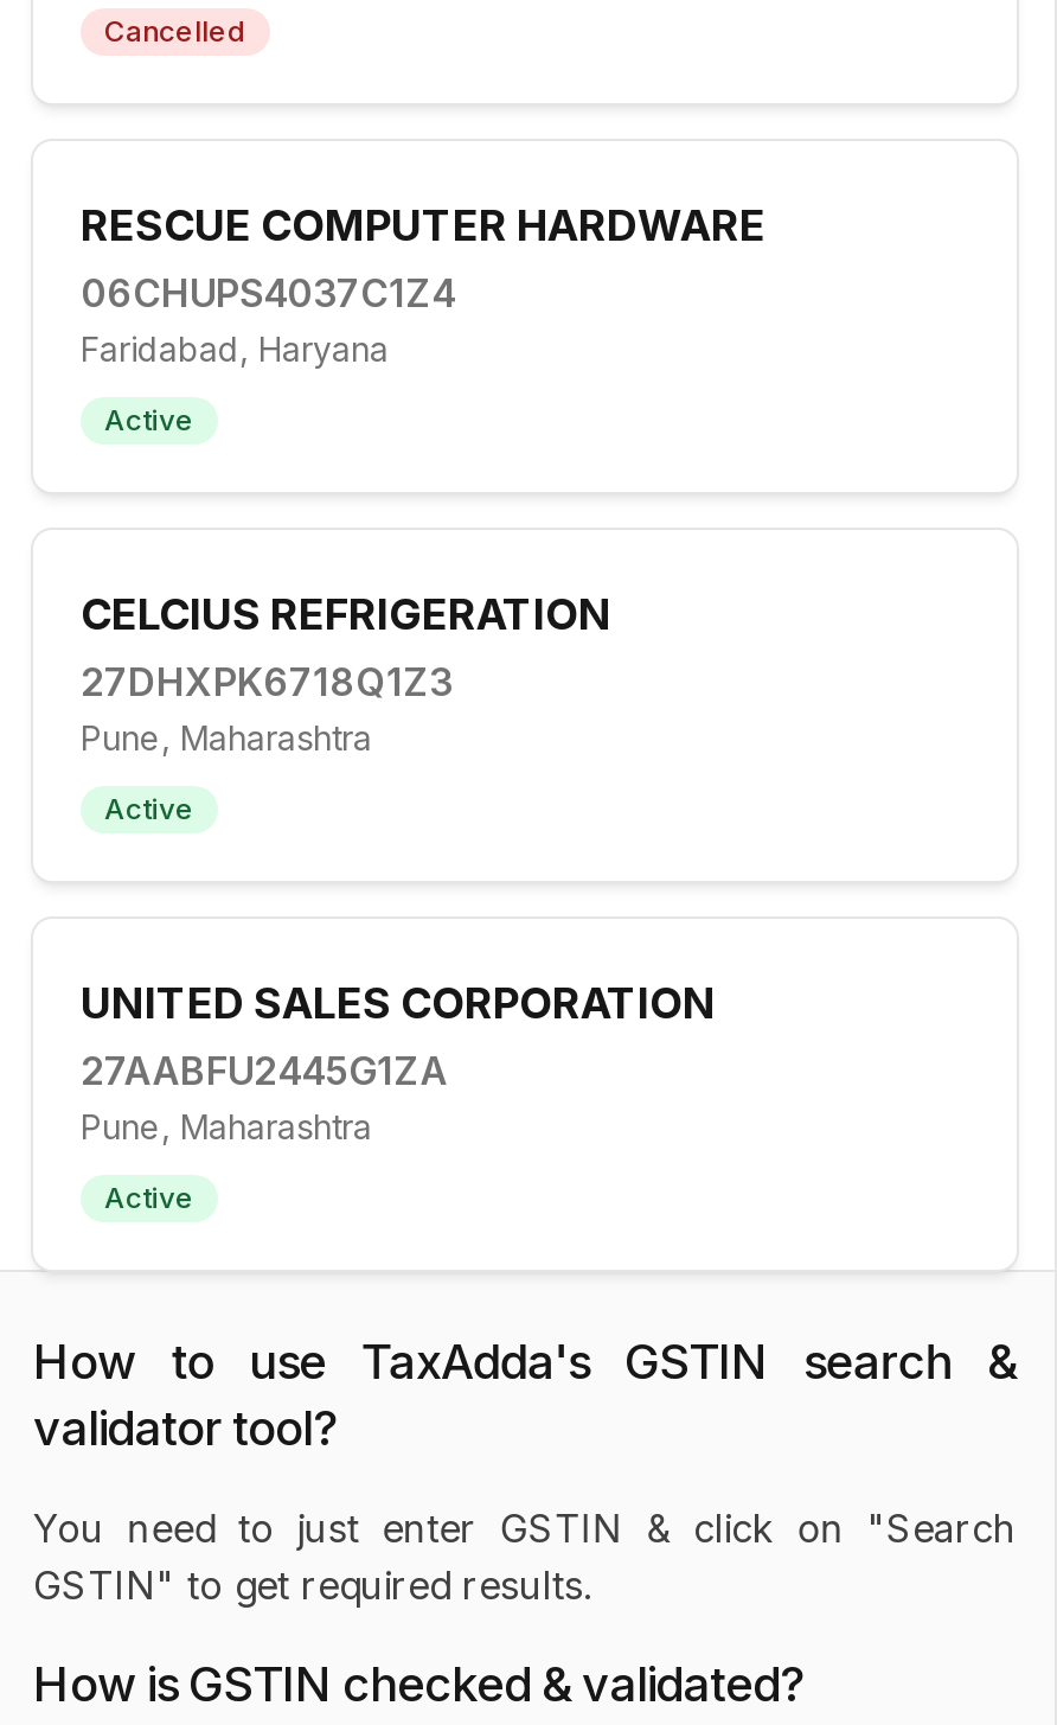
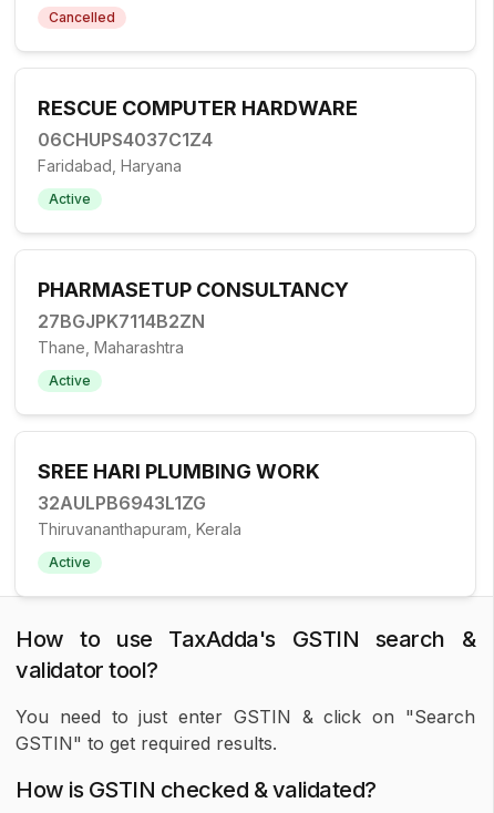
- CELCIUS REFRIGERATION
- 27DHXPK6718Q1Z3
- Pune, Maharashtra
+ PHARMASETUP CONSULTANCY
+ 27BGJPK7114B2ZN
+ Thane, Maharashtra

- UNITED SALES CORPORATION
- 27AABFU2445G1ZA
- Pune, Maharashtra
+ SREE HARI PLUMBING WORK
+ 32AULPB6943L1ZG
+ Thiruvananthapuram, Kerala
